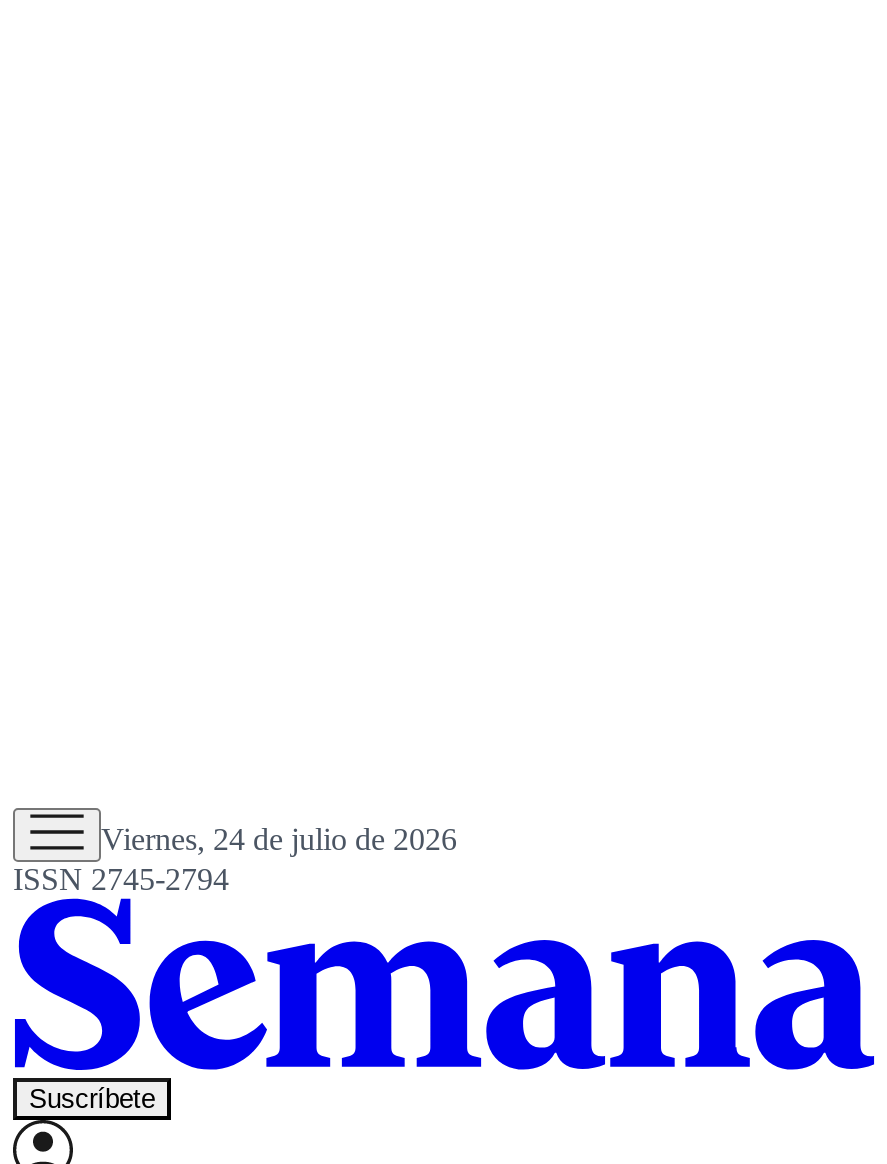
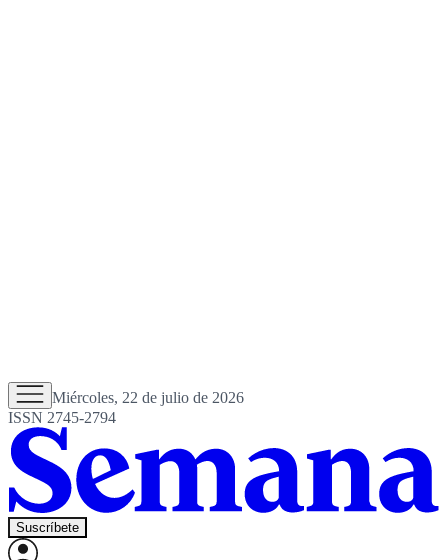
- Viernes, 24 de julio de 2026
+ Miércoles, 22 de julio de 2026
